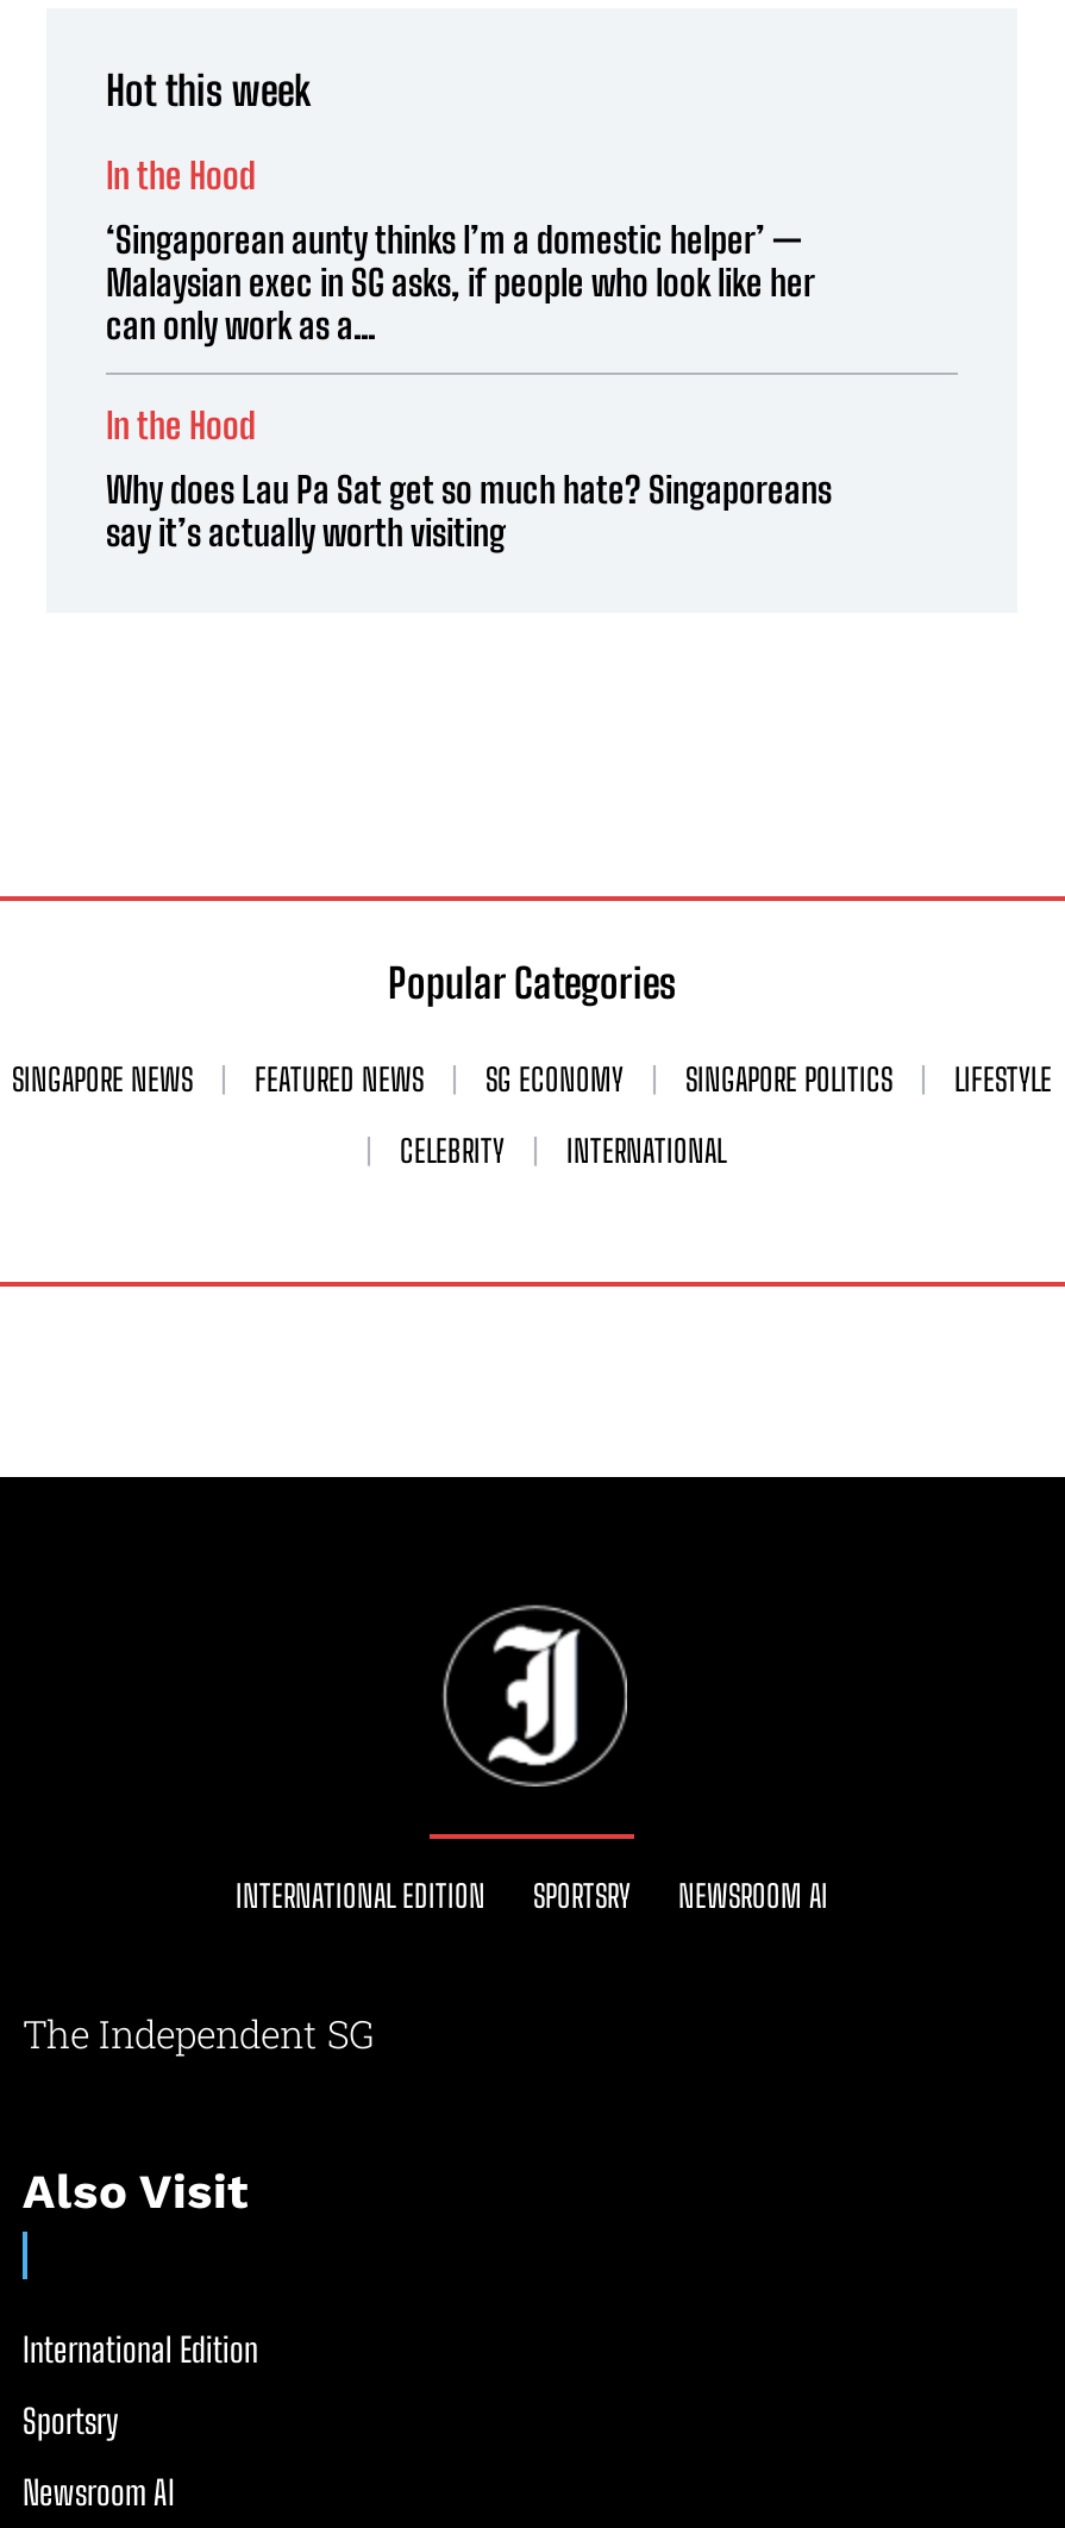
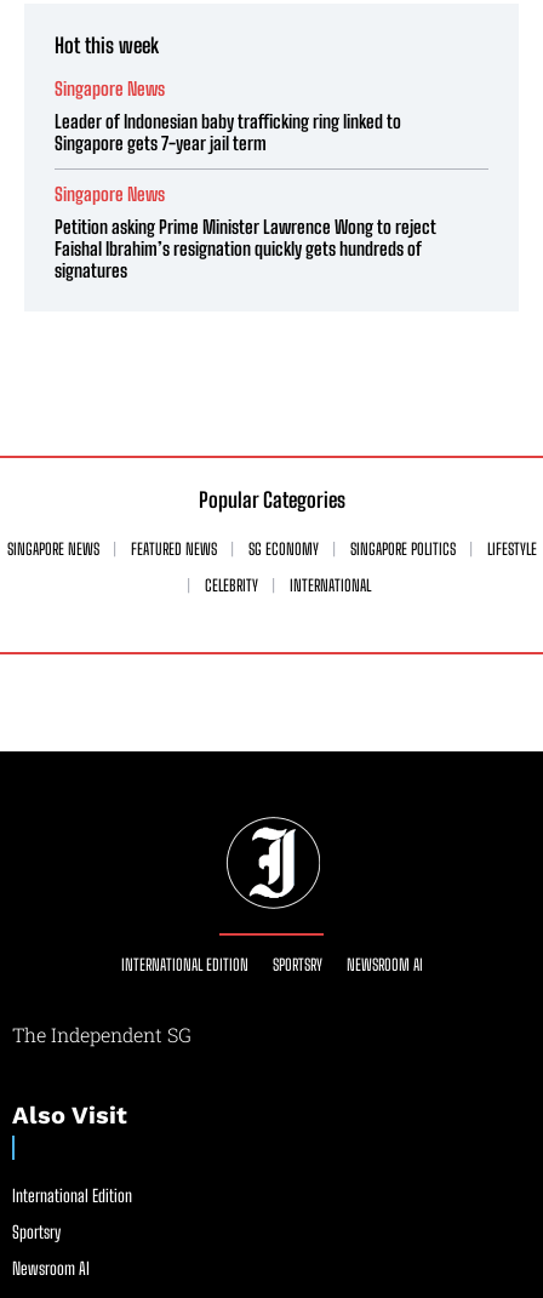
- In the Hood
+ Singapore News

- ‘Singaporean aunty thinks I’m a domestic helper’ —
- Malaysian exec in SG asks, if people who look like her
- can only work as a...
+ Leader of Indonesian baby trafficking ring linked to
+ Singapore gets 7-year jail term

- In the Hood
+ Singapore News

- Why does Lau Pa Sat get so much hate? Singaporeans
- say it’s actually worth visiting
+ Petition asking Prime Minister Lawrence Wong to reject
+ Faishal Ibrahim’s resignation quickly gets hundreds of
+ signatures
